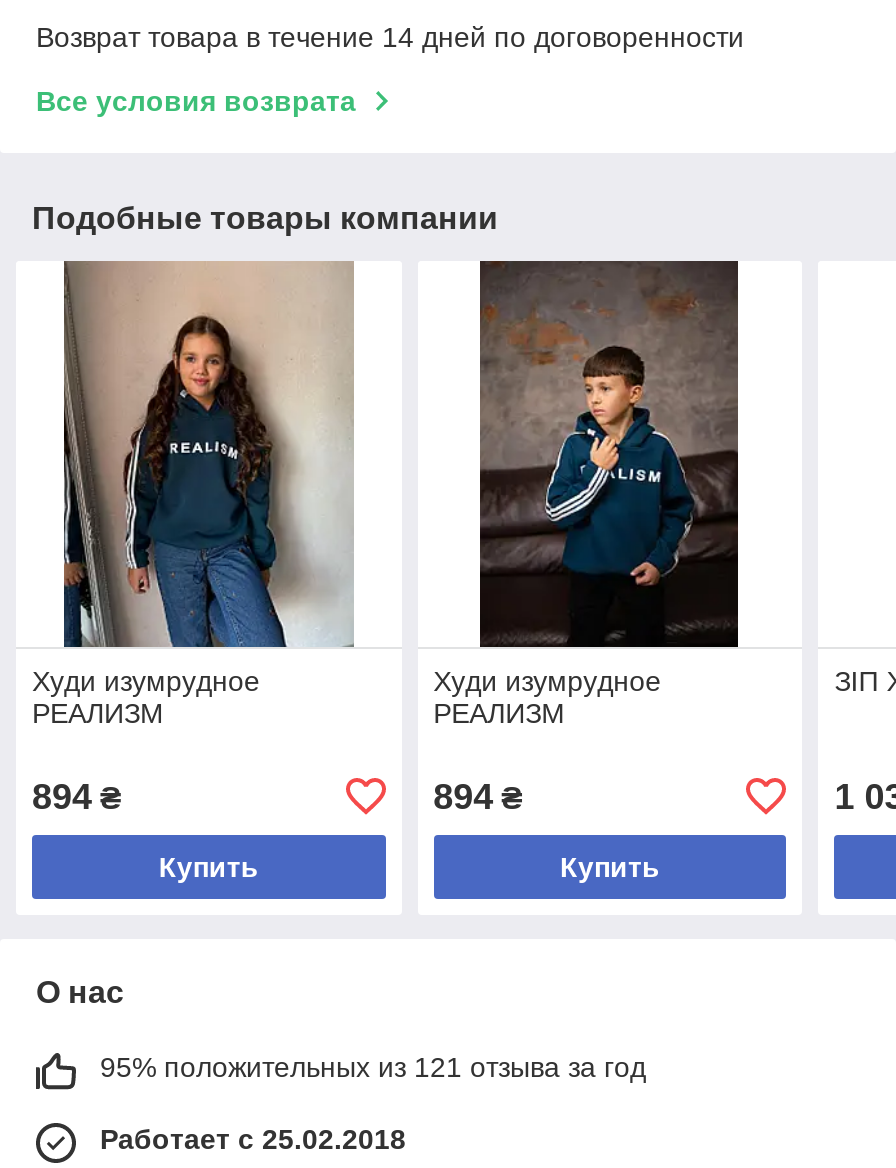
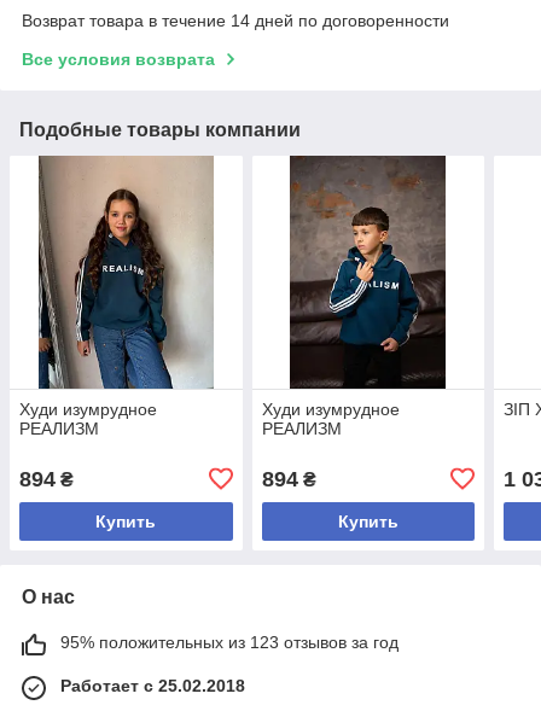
- 95% положительных из 121 отзыва за год
+ 95% положительных из 123 отзывов за год
